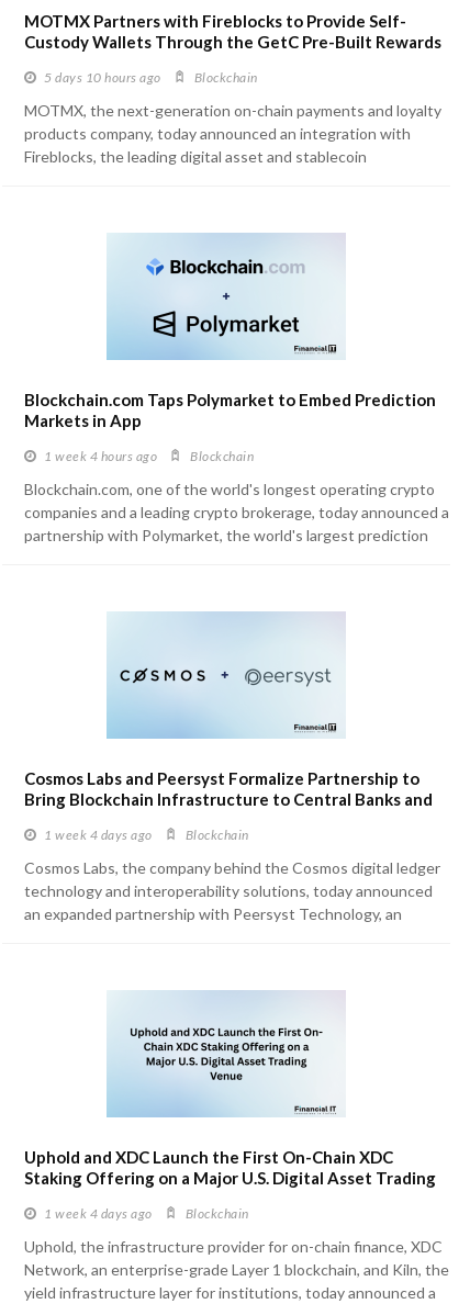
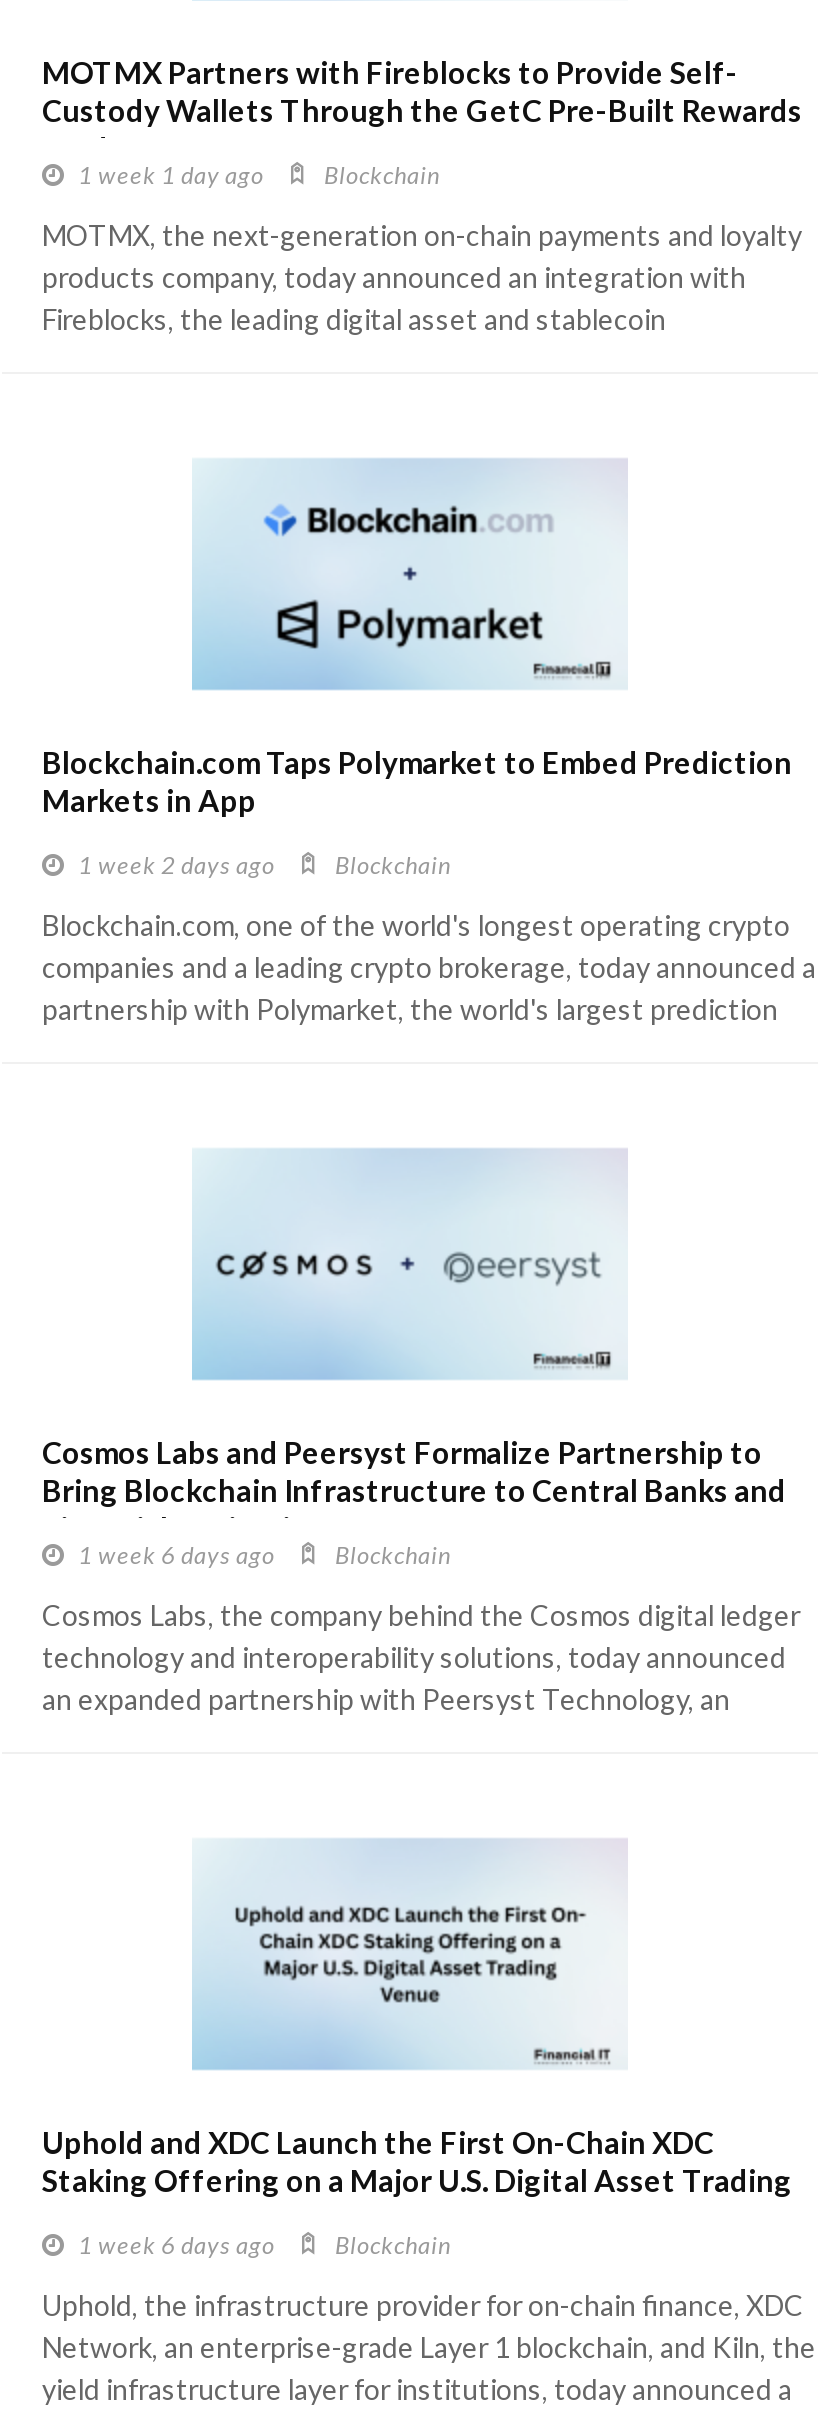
- 5 days 10 hours ago
+ 1 week 1 day ago

- 1 week 4 hours ago
+ 1 week 2 days ago

- 1 week 4 days ago Blockchain
+ 1 week 6 days ago Blockchain

- 1 week 4 days ago Blockchain
+ 1 week 6 days ago Blockchain
